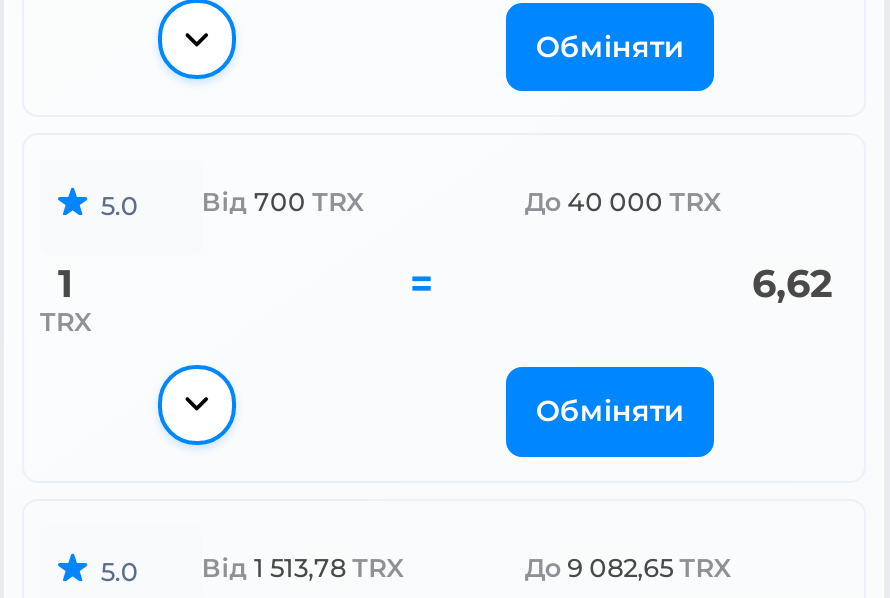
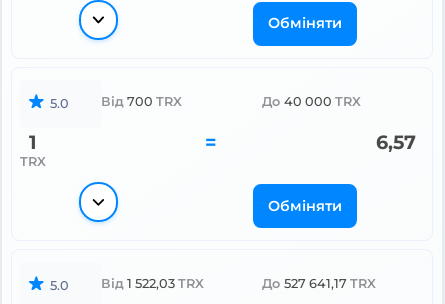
- 6,62
+ 6,57

- Від 1 513,78 TRX
+ Від 1 522,03 TRX

- До 9 082,65 TRX
+ До 527 641,17 TRX
